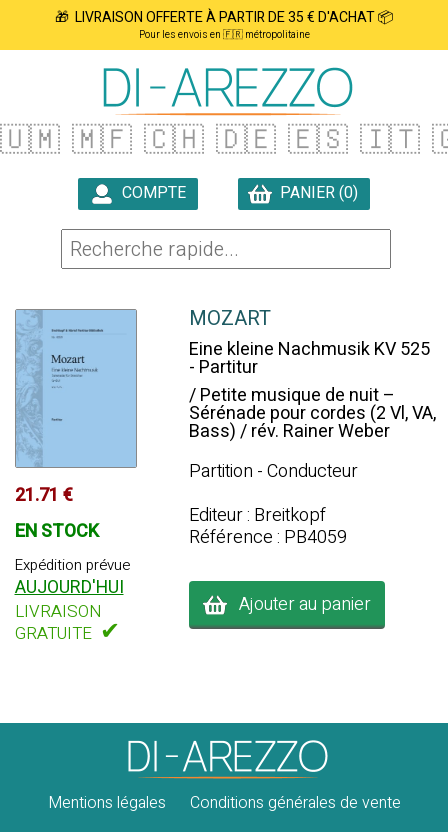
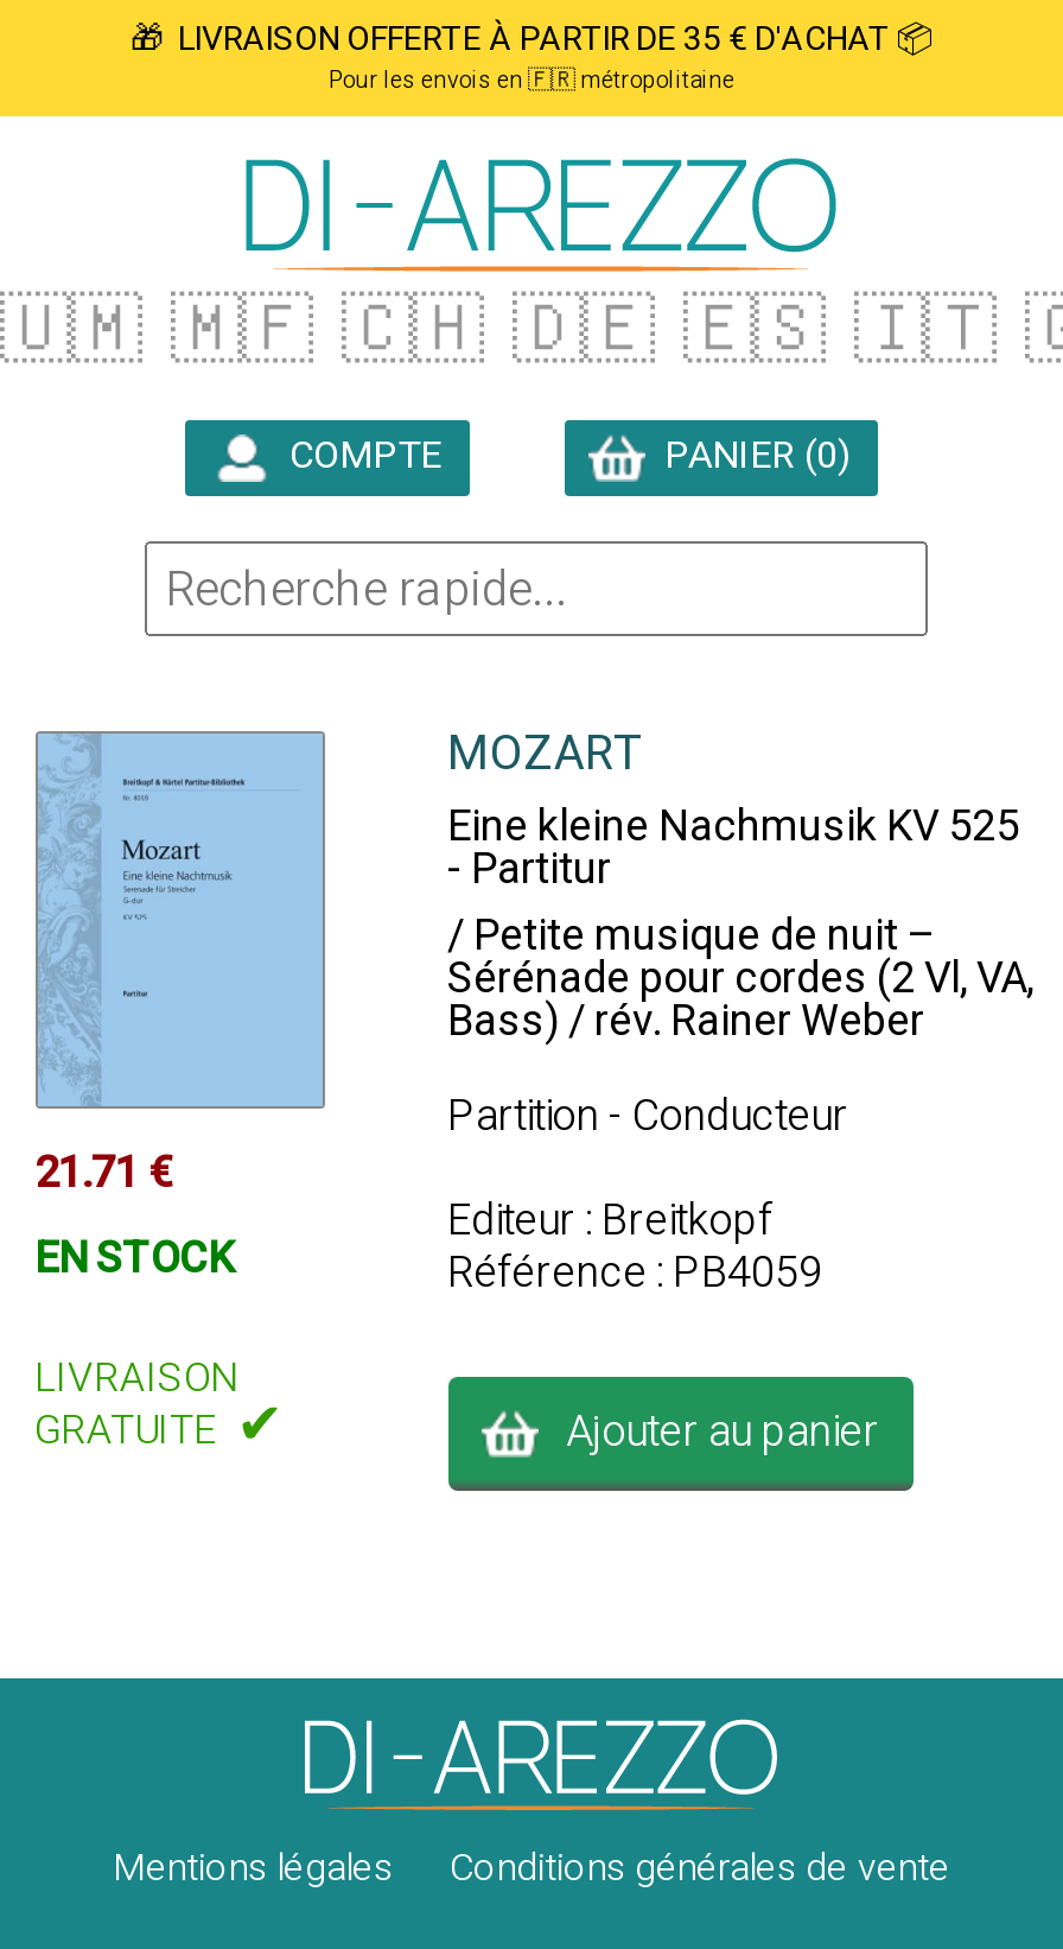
- Expédition prévue
- AUJOURD'HUI
